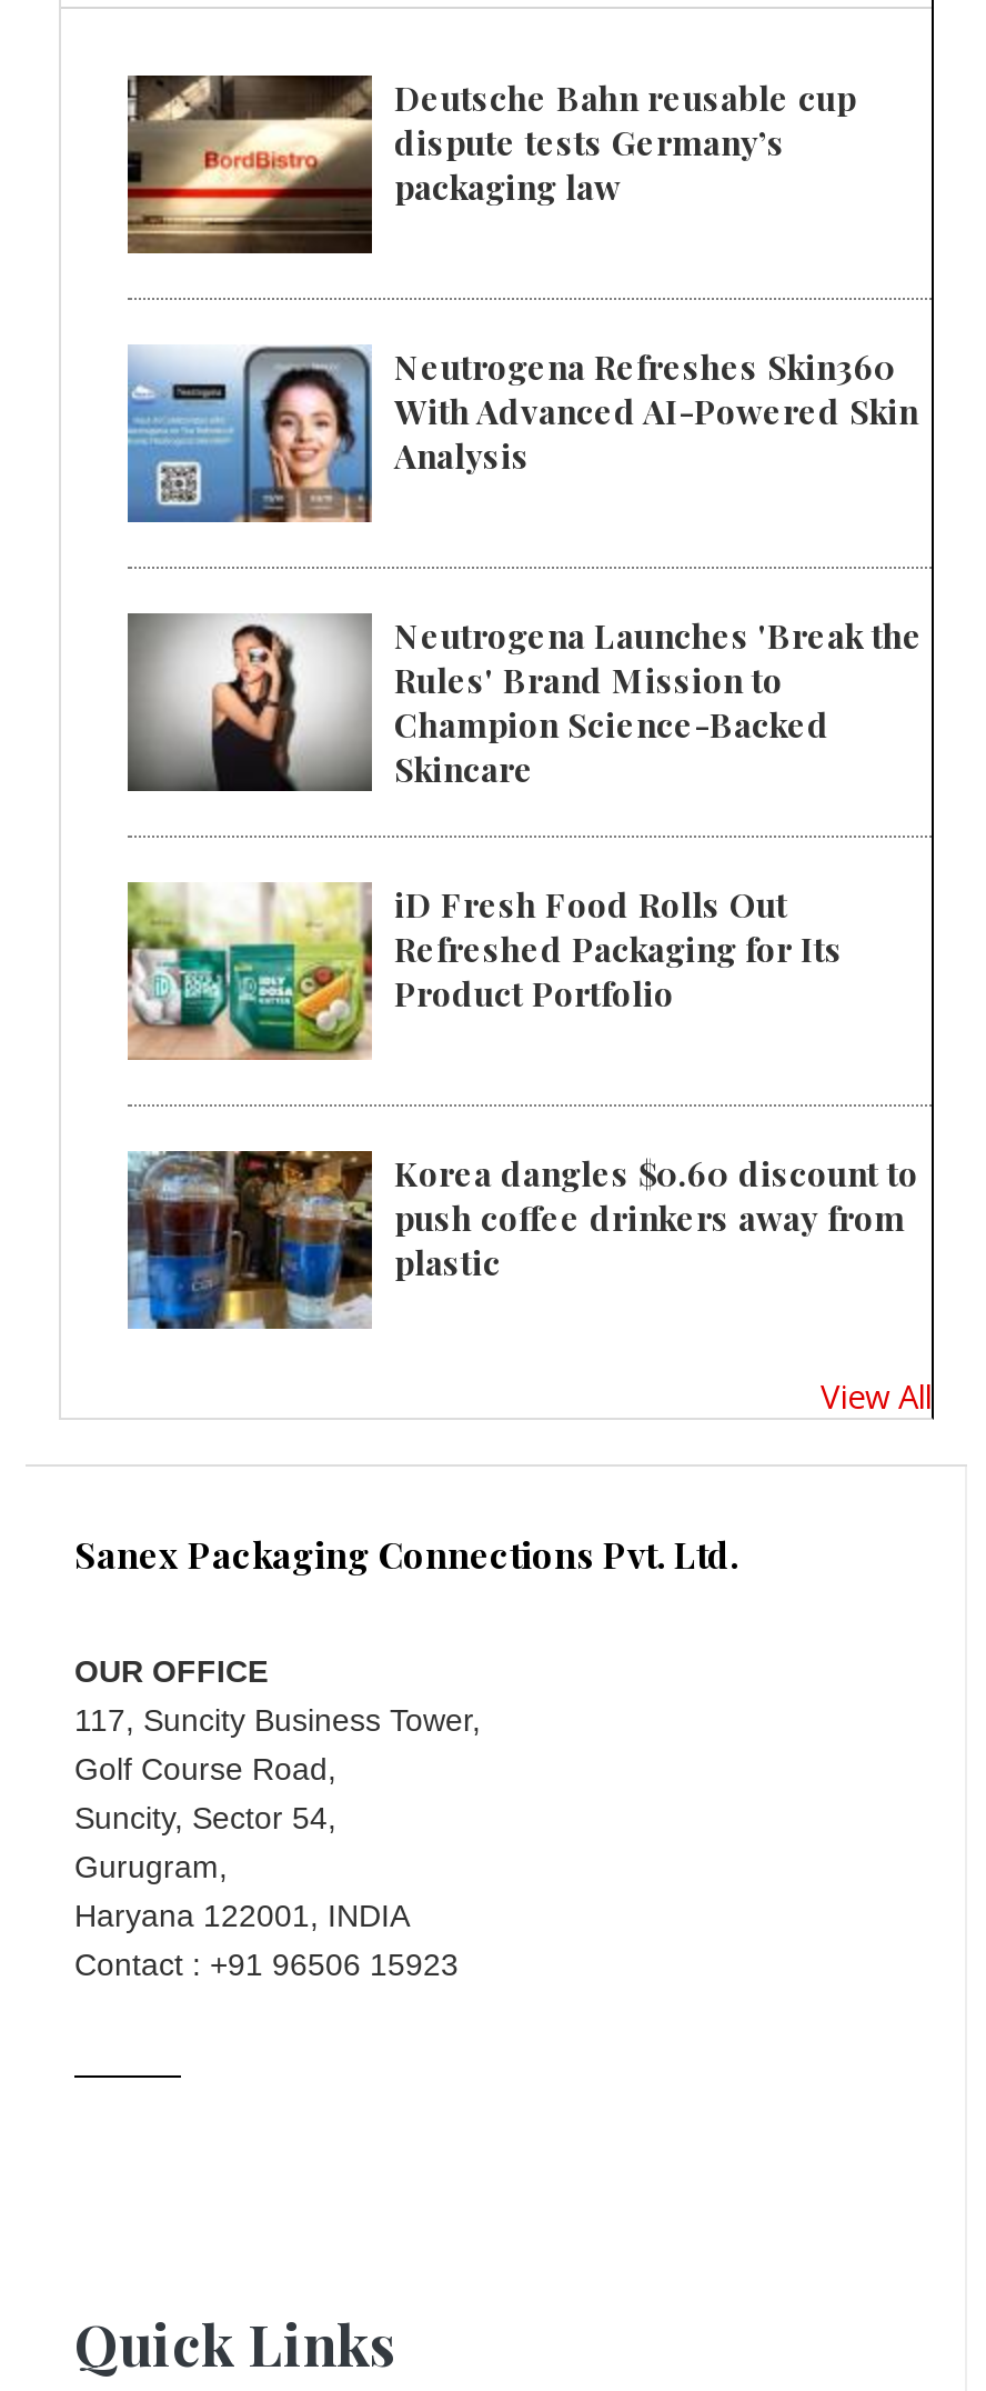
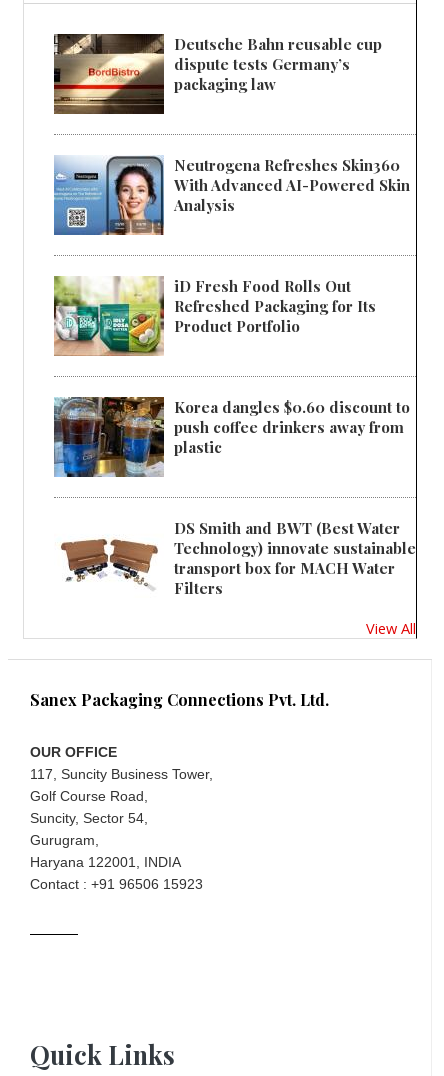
- [image]
- Neutrogena Launches 'Break the
- Rules' Brand Mission to
- Champion Science-Backed
- Skincare

moved up: [image] | iD Fresh Food Rolls Out | Refreshed Packaging for Its | Product Portfolio | Korea dangles $0.60 discount to | push coffee drinkers away from | plastic

+ [image]
+ DS Smith and BWT (Best Water
+ Technology) innovate sustainable
+ transport box for MACH Water
+ Filters
